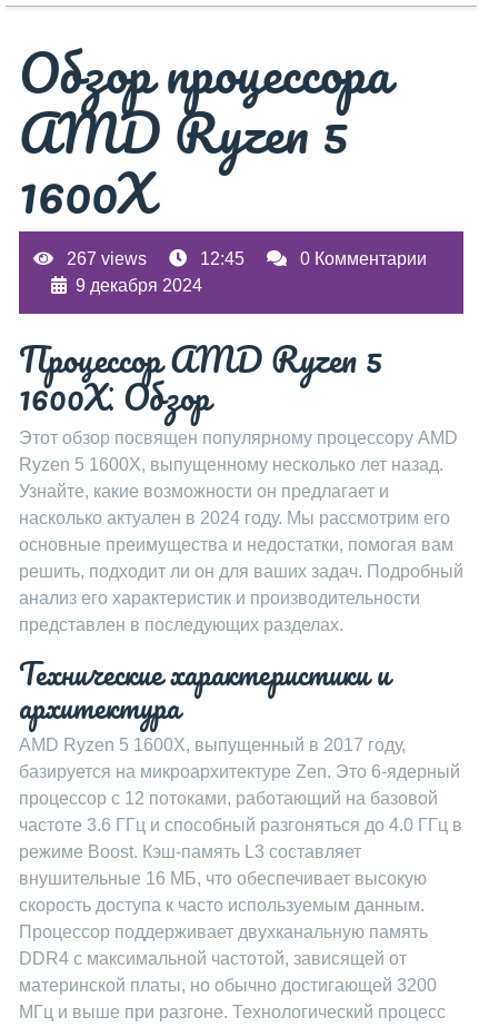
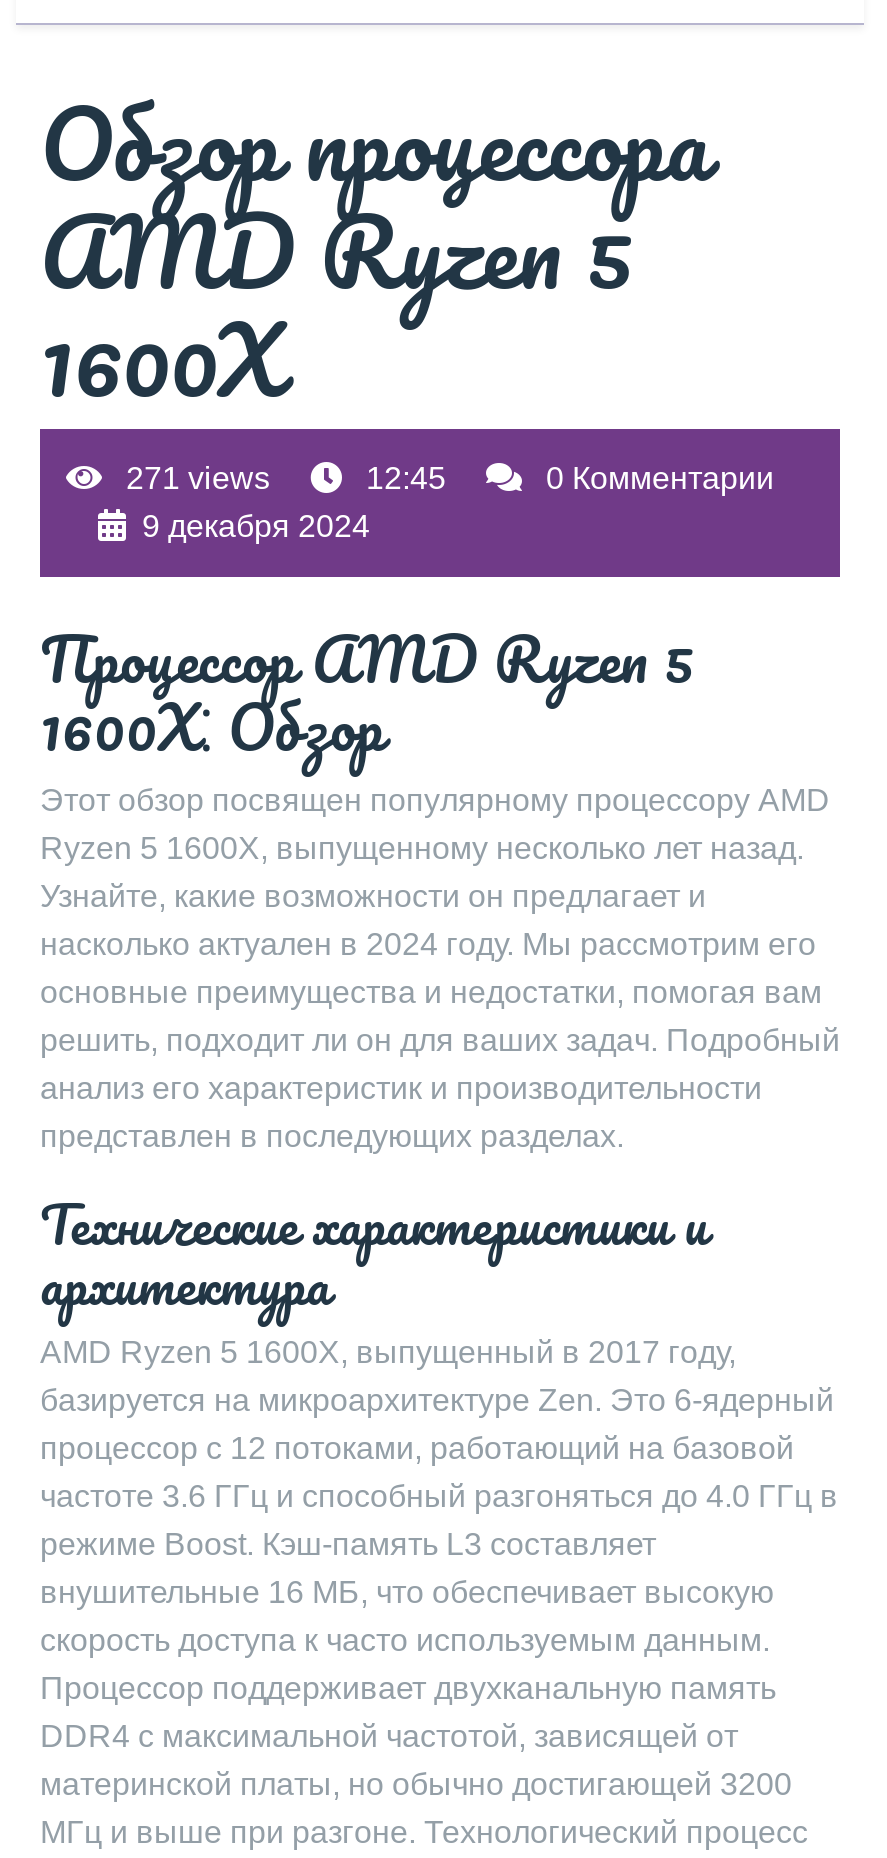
- 267 views
+ 271 views
